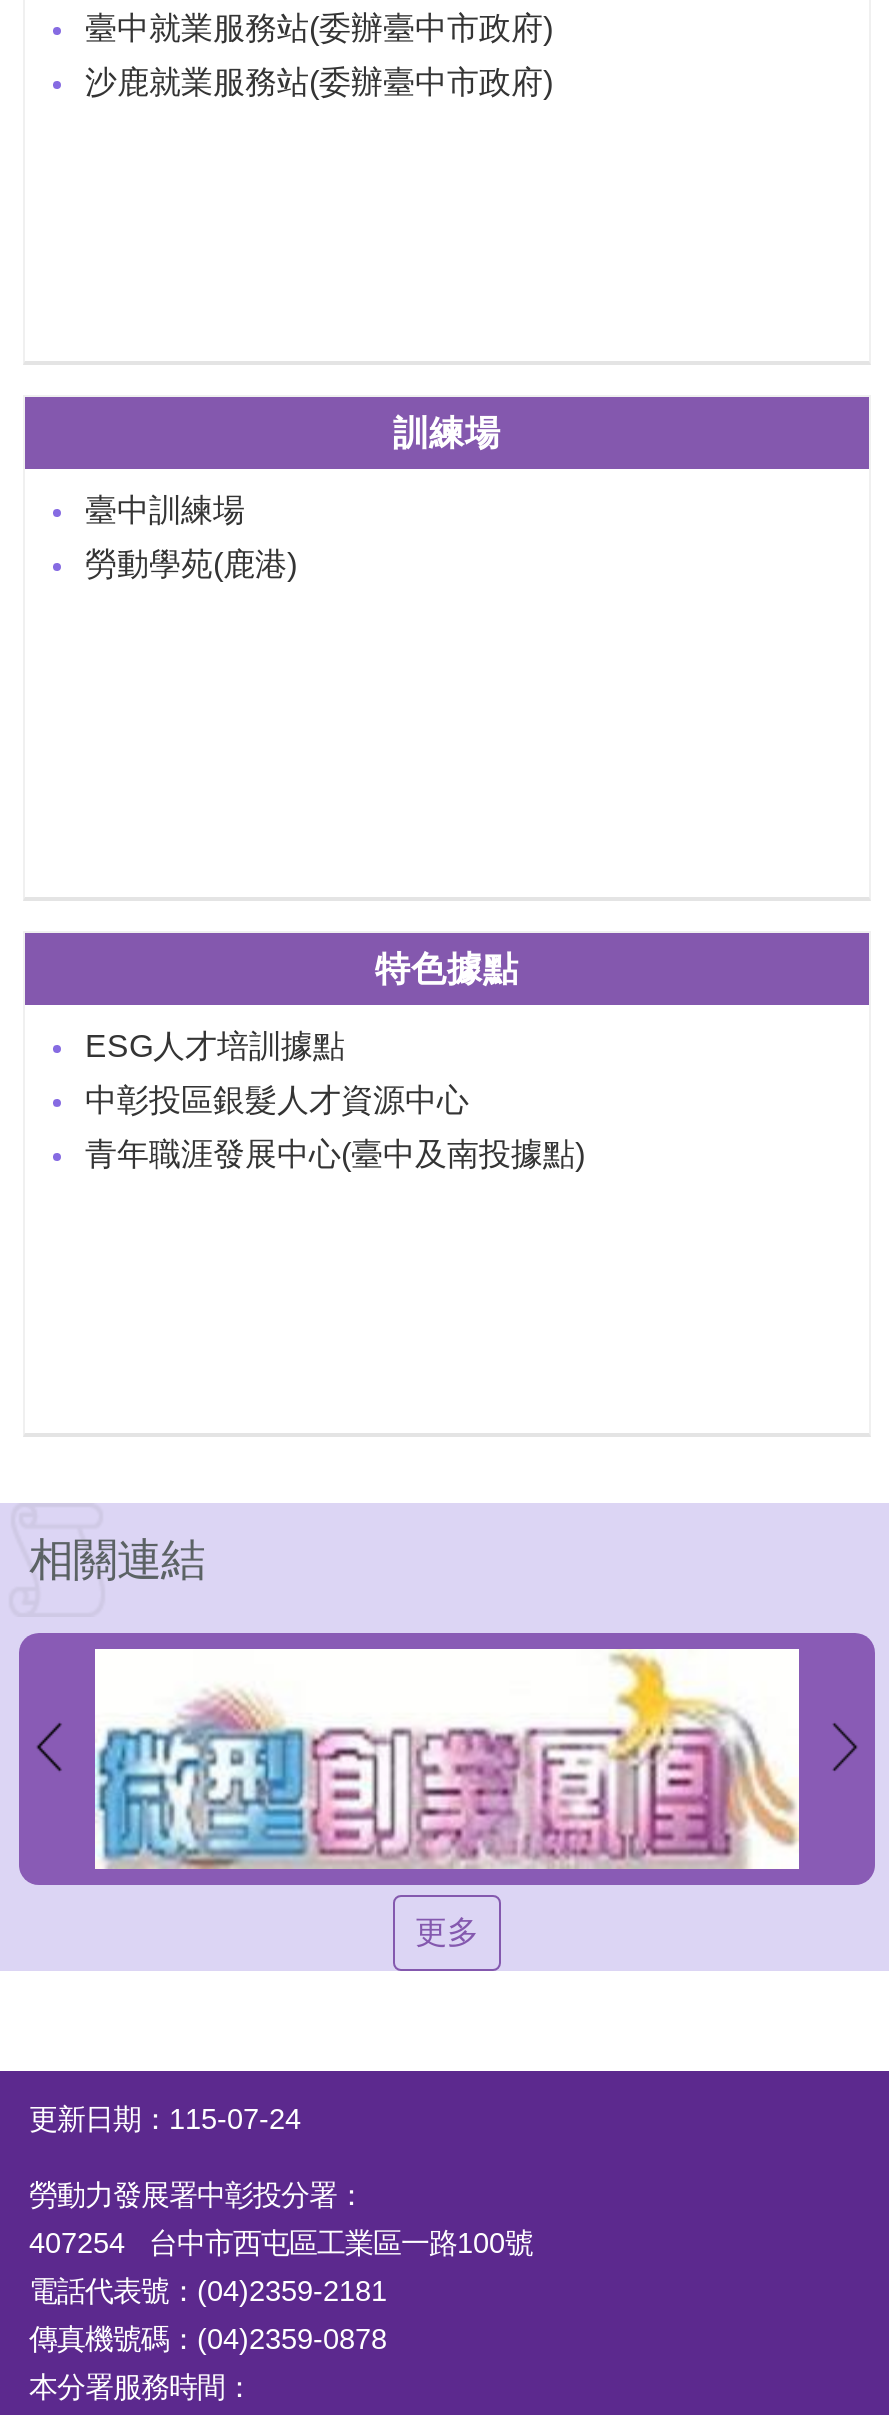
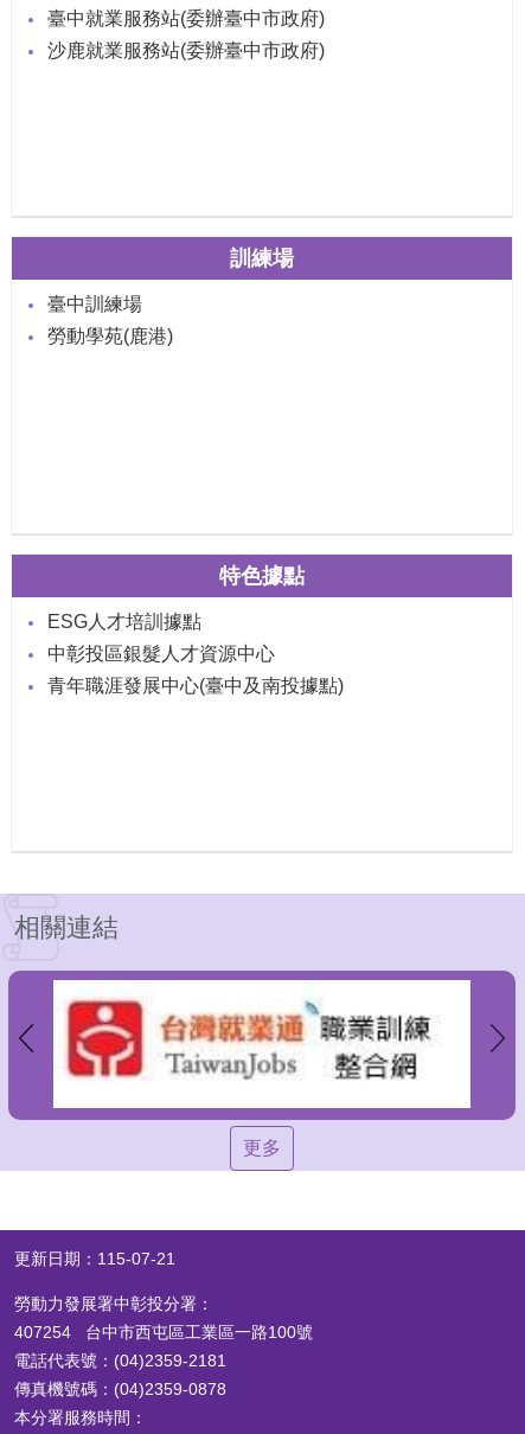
- [image]
+ [image]

- 更新日期：115-07-24
+ 更新日期：115-07-21
